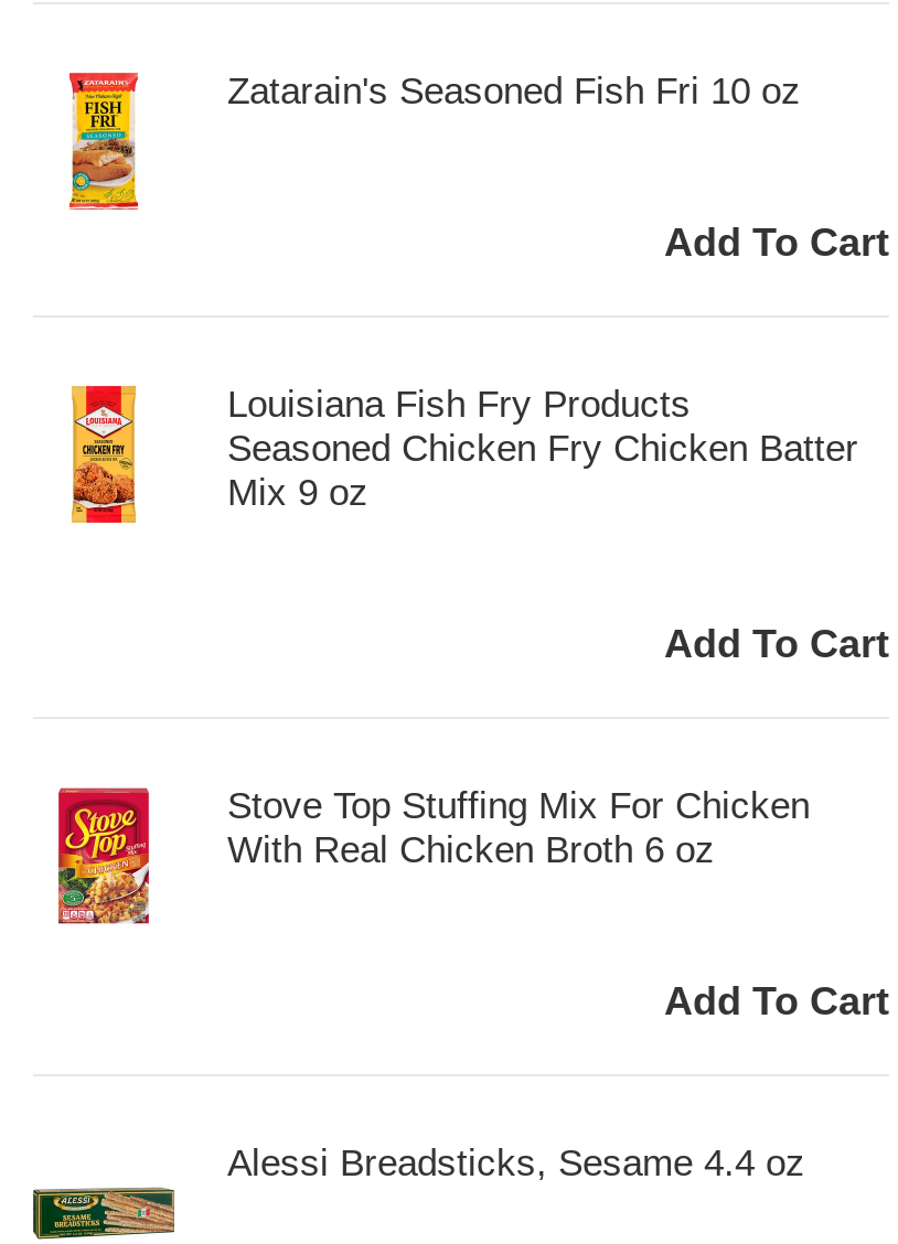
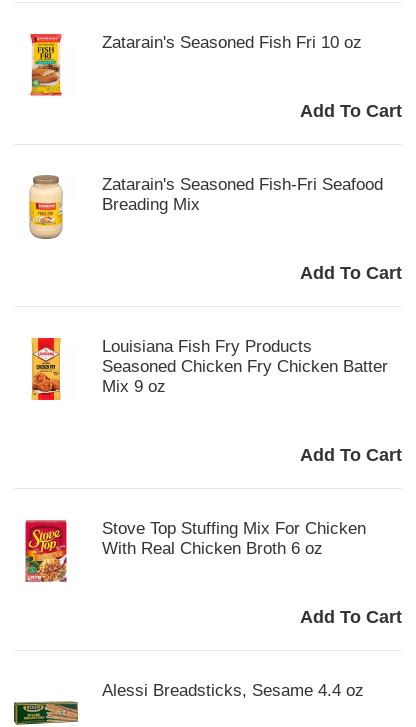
+ [image]
+ Zatarain's Seasoned Fish-Fri Seafood
+ Breading Mix
